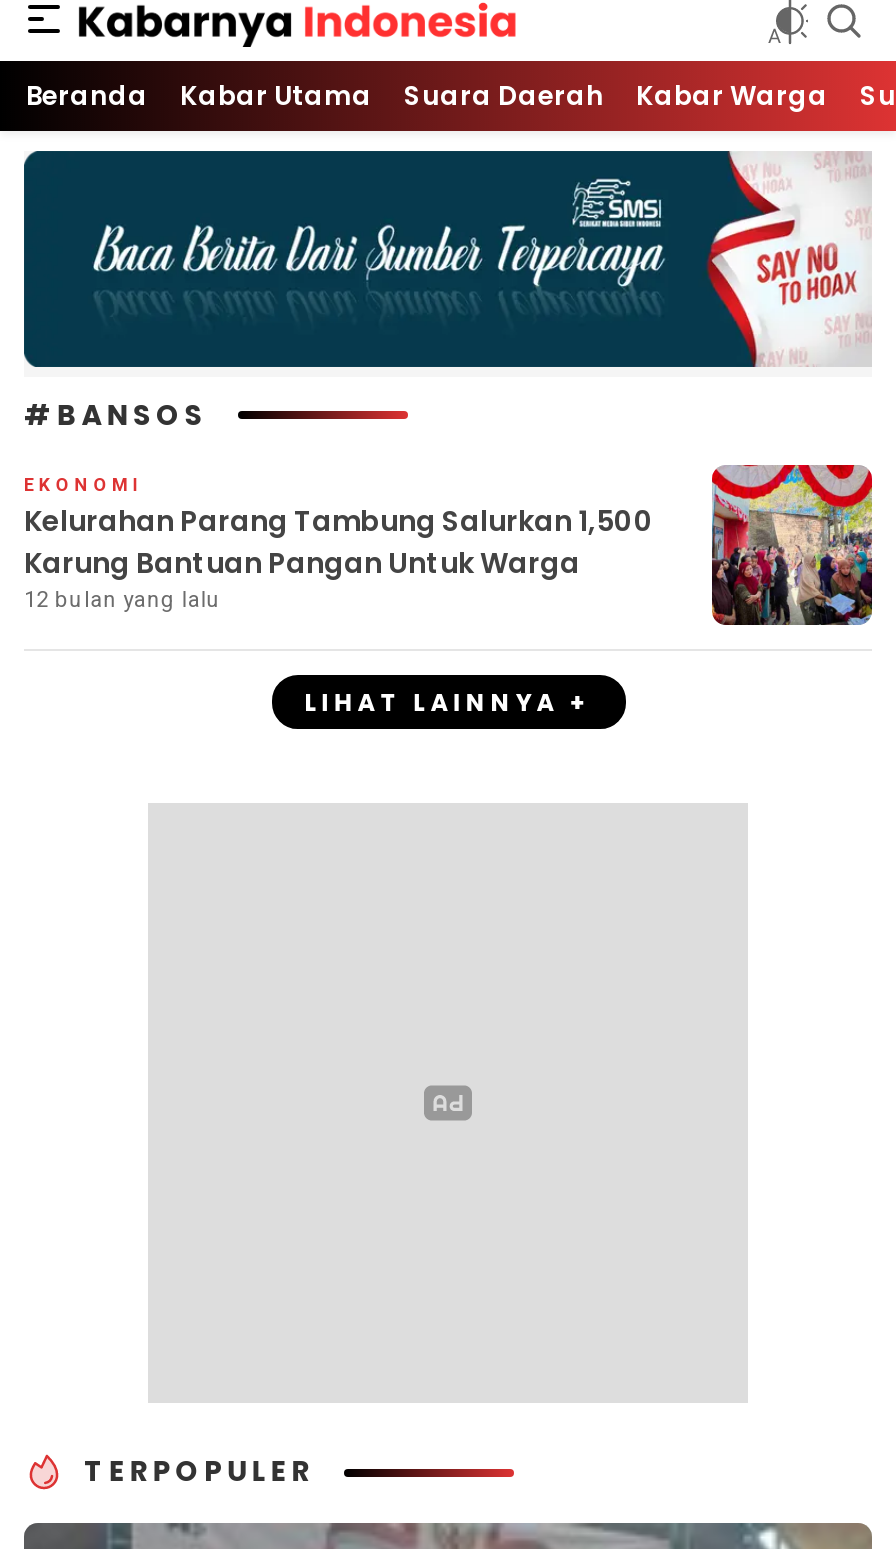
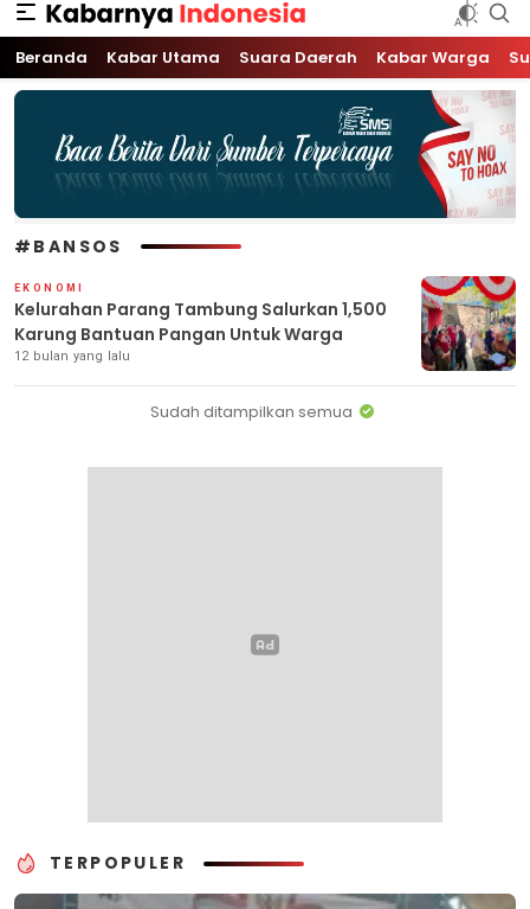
- LIHAT LAINNYA +
+ Sudah ditampilkan semua
